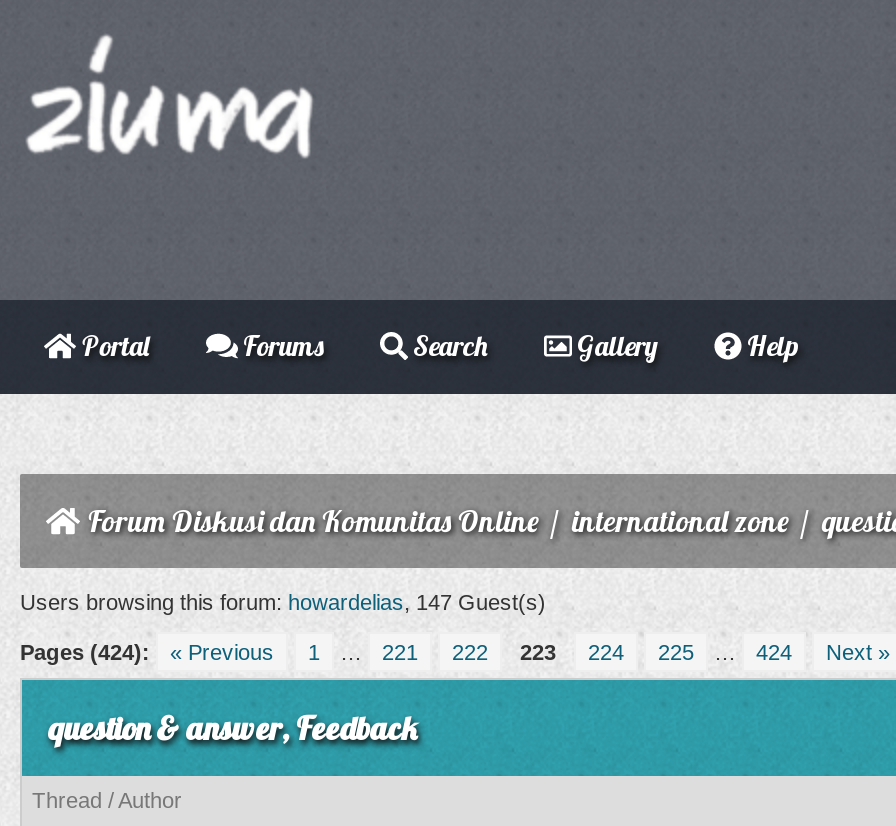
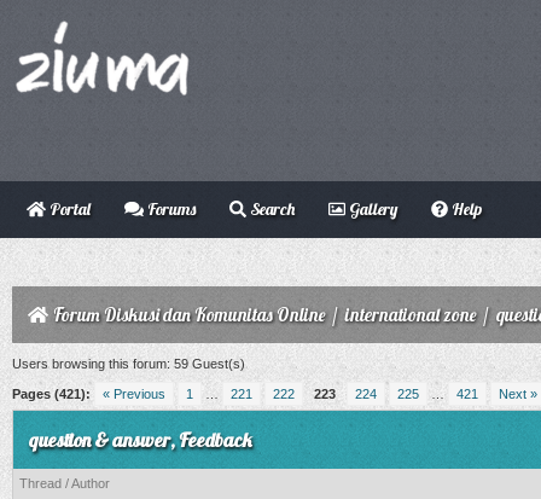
- Users browsing this forum: howardelias, 147 Guest(s)
+ Users browsing this forum: 59 Guest(s)

- Pages (424):
+ Pages (421):

- … 424
+ … 421
